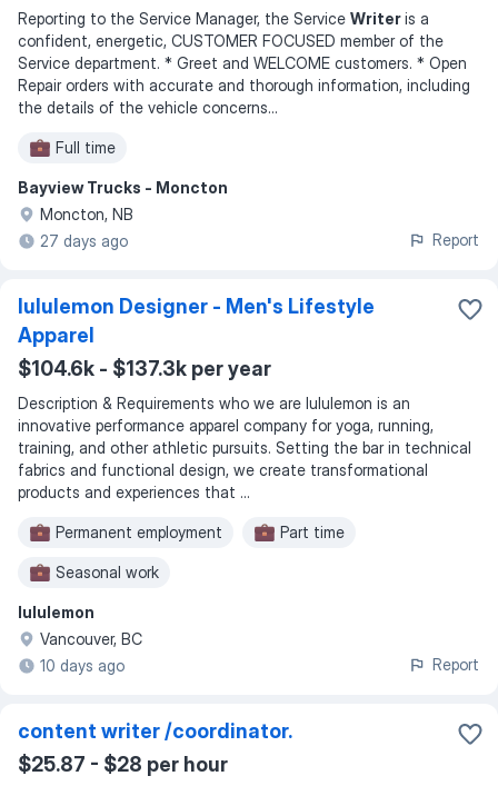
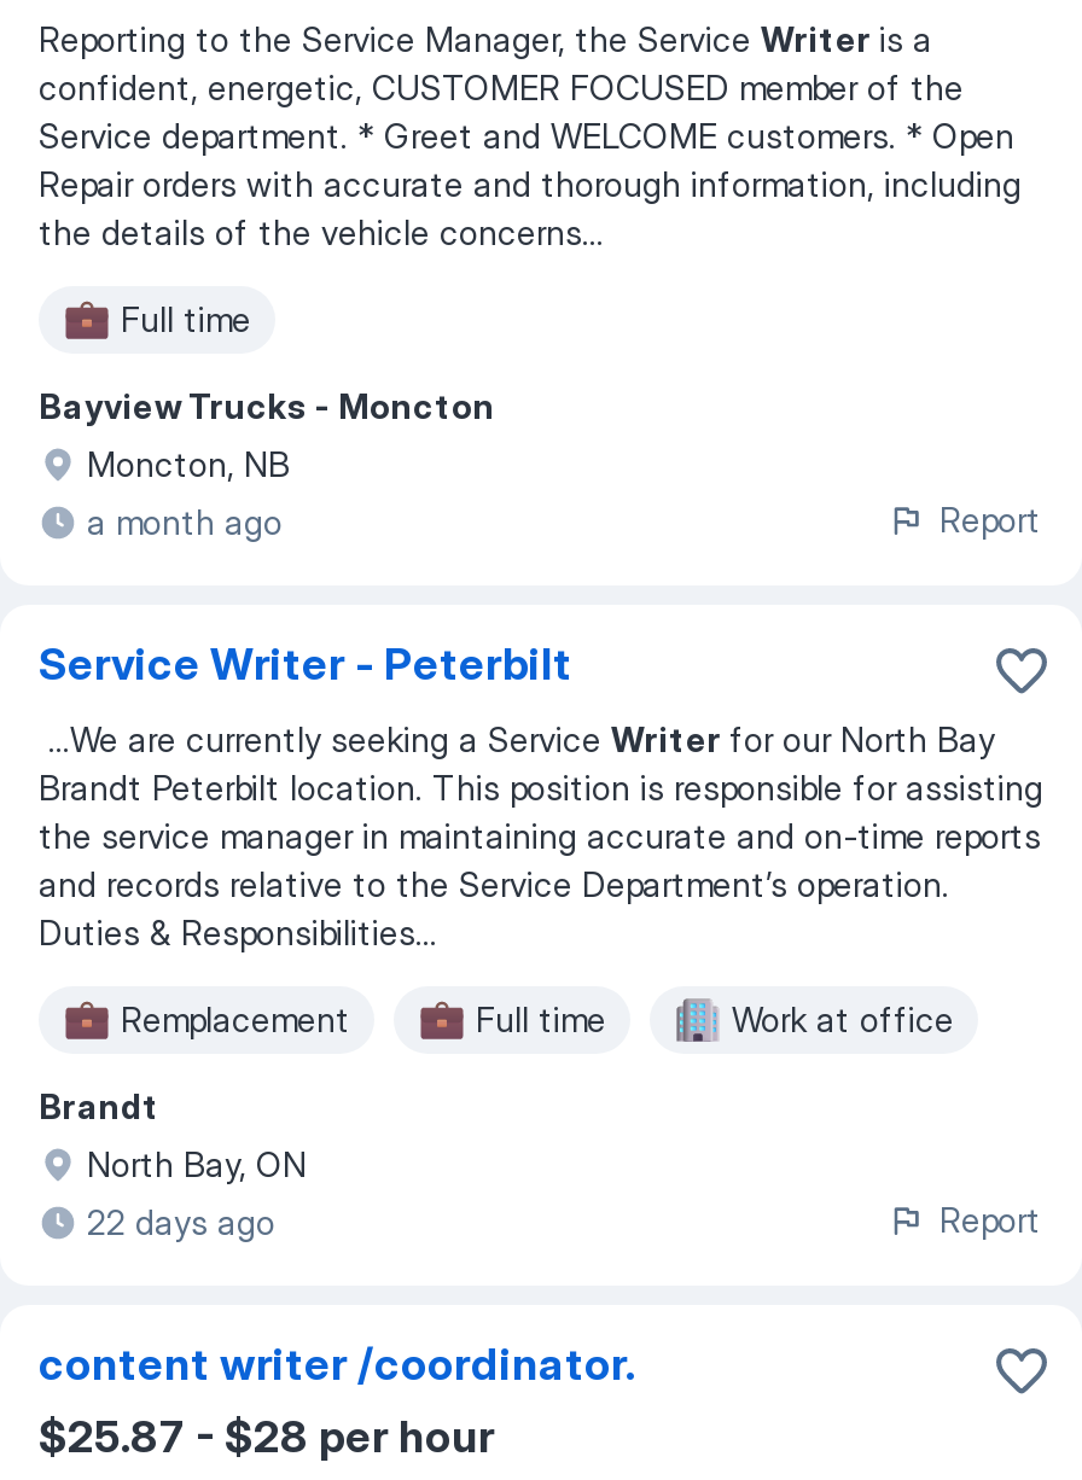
- 27 days ago
- lululemon Designer - Men's Lifestyle
- Apparel
- $104.6k - $137.3k per year
- Description & Requirements who we are lululemon is an
- innovative performance apparel company for yoga, running,
- training, and other athletic pursuits. Setting the bar in technical
- fabrics and functional design, we create transformational
- products and experiences that ...
- Permanent employment
- Part time
- Seasonal work
+ a month ago
+ Service Writer - Peterbilt
+ ...We are currently seeking a Service Writer for our North Bay
+ Brandt Peterbilt location. This position is responsible for assisting
+ the service manager in maintaining accurate and on-time reports
+ and records relative to the Service Department’s operation.
+ Duties & Responsibilities...
+ Remplacement
+ Full time
+ Work at office

- lululemon
- Vancouver, BC
- 10 days ago
+ Brandt
+ North Bay, ON
+ 22 days ago
